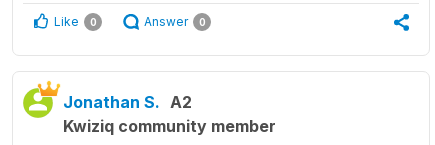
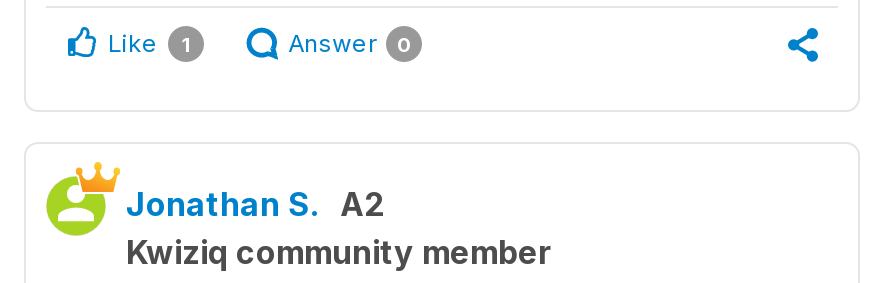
- Like 0
+ Like 1
